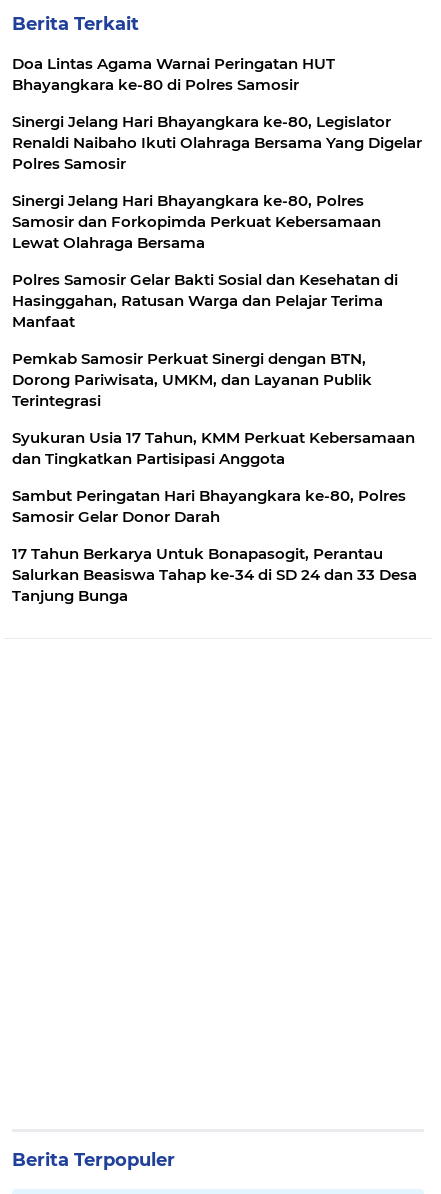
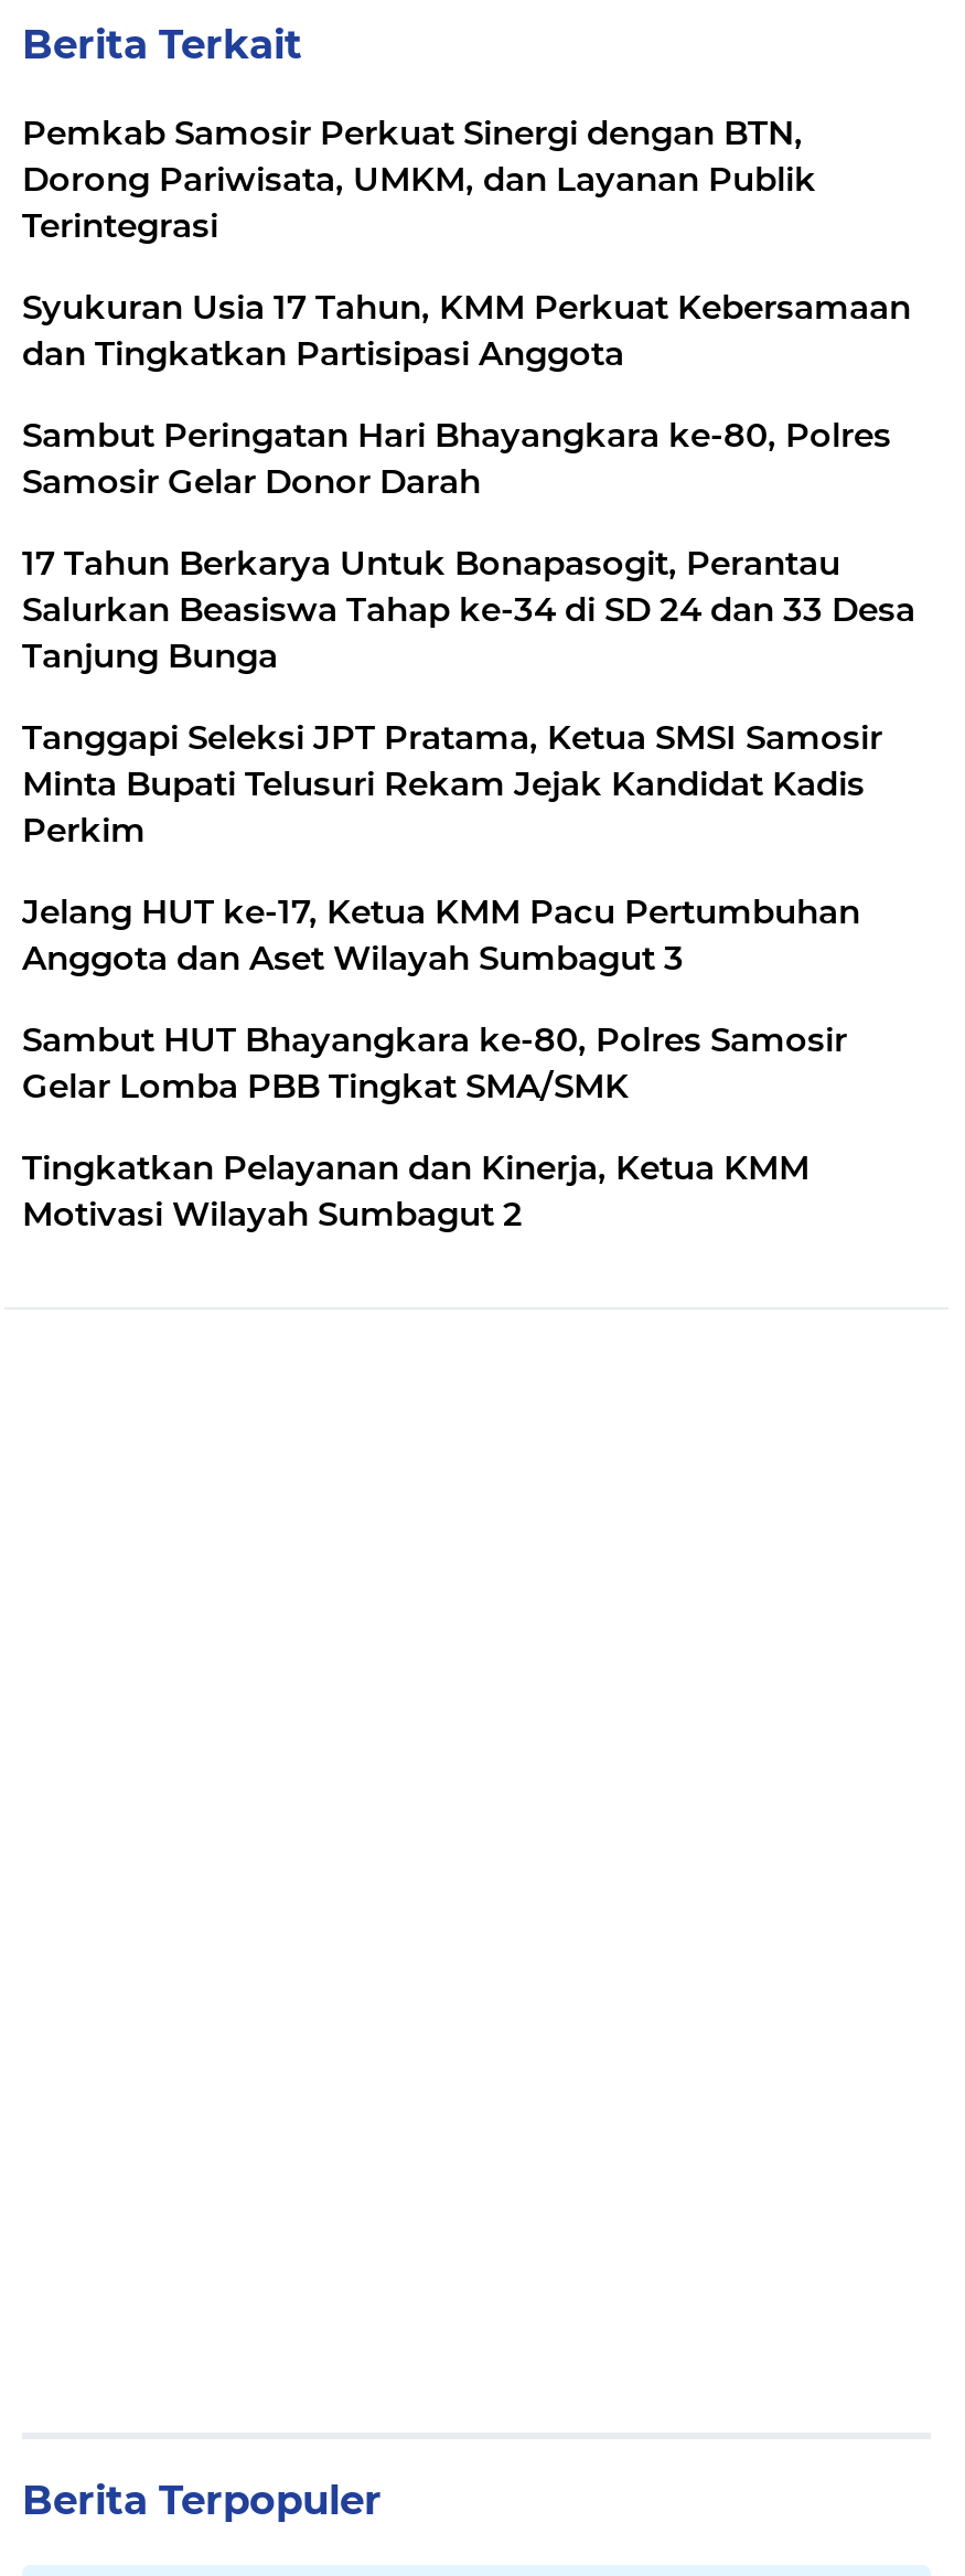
- Doa Lintas Agama Warnai Peringatan HUT
- Bhayangkara ke-80 di Polres Samosir
- Sinergi Jelang Hari Bhayangkara ke-80, Legislator
- Renaldi Naibaho Ikuti Olahraga Bersama Yang Digelar
- Polres Samosir
- Sinergi Jelang Hari Bhayangkara ke-80, Polres
- Samosir dan Forkopimda Perkuat Kebersamaan
- Lewat Olahraga Bersama
- Polres Samosir Gelar Bakti Sosial dan Kesehatan di
- Hasinggahan, Ratusan Warga dan Pelajar Terima
- Manfaat

moved up: Pemkab Samosir Perkuat Sinergi dengan BTN, | Dorong Pariwisata, UMKM, dan Layanan Publik | Terintegrasi | ... | Salurkan Beasiswa Tahap ke-34 di SD 24 dan 33 Desa | Tanjung Bunga

+ Tanggapi Seleksi JPT Pratama, Ketua SMSI Samosir
+ Minta Bupati Telusuri Rekam Jejak Kandidat Kadis
+ Perkim
+ Jelang HUT ke-17, Ketua KMM Pacu Pertumbuhan
+ Anggota dan Aset Wilayah Sumbagut 3
+ Sambut HUT Bhayangkara ke-80, Polres Samosir
+ Gelar Lomba PBB Tingkat SMA/SMK
+ Tingkatkan Pelayanan dan Kinerja, Ketua KMM
+ Motivasi Wilayah Sumbagut 2
